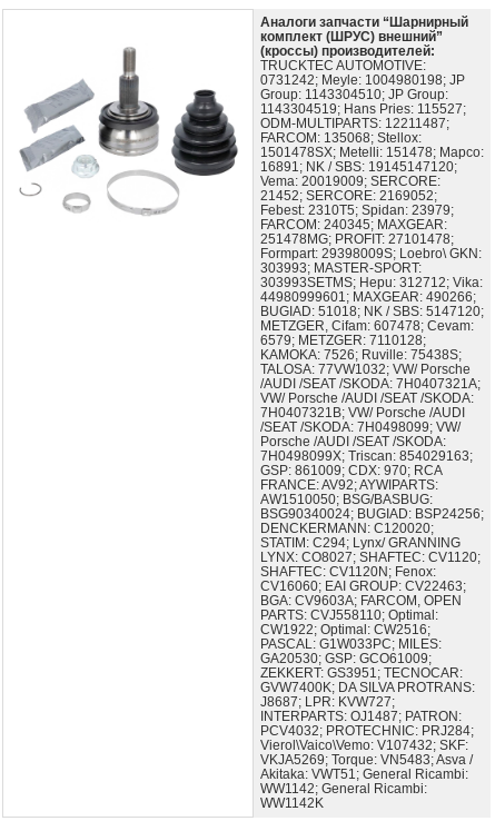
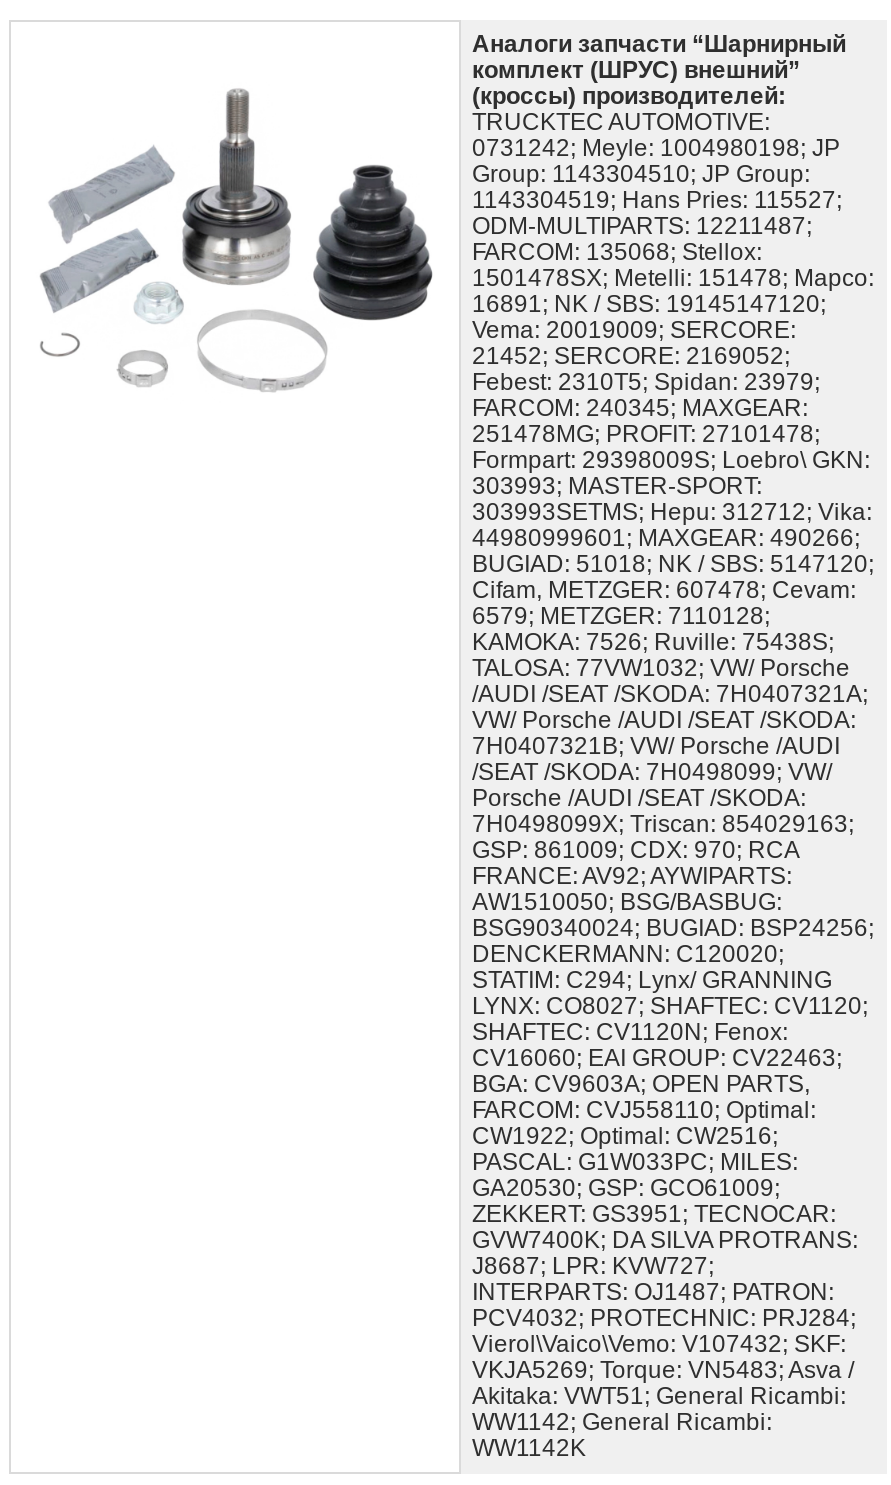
- METZGER, Cifam: 607478; Cevam:
+ Cifam, METZGER: 607478; Cevam:

- BGA: CV9603A; FARCOM, OPEN
+ BGA: CV9603A; OPEN PARTS,

- PARTS: CVJ558110; Optimal:
+ FARCOM: CVJ558110; Optimal:
